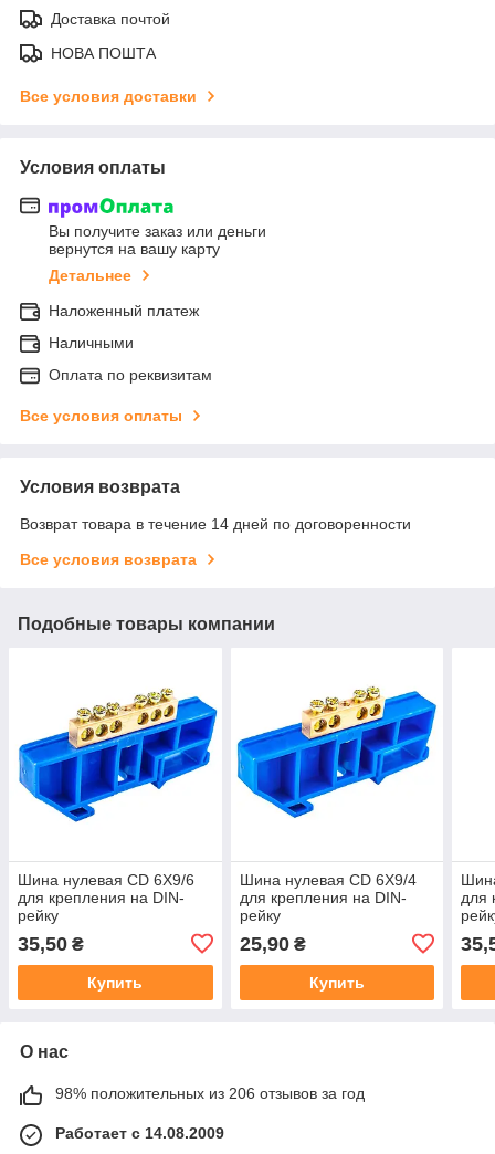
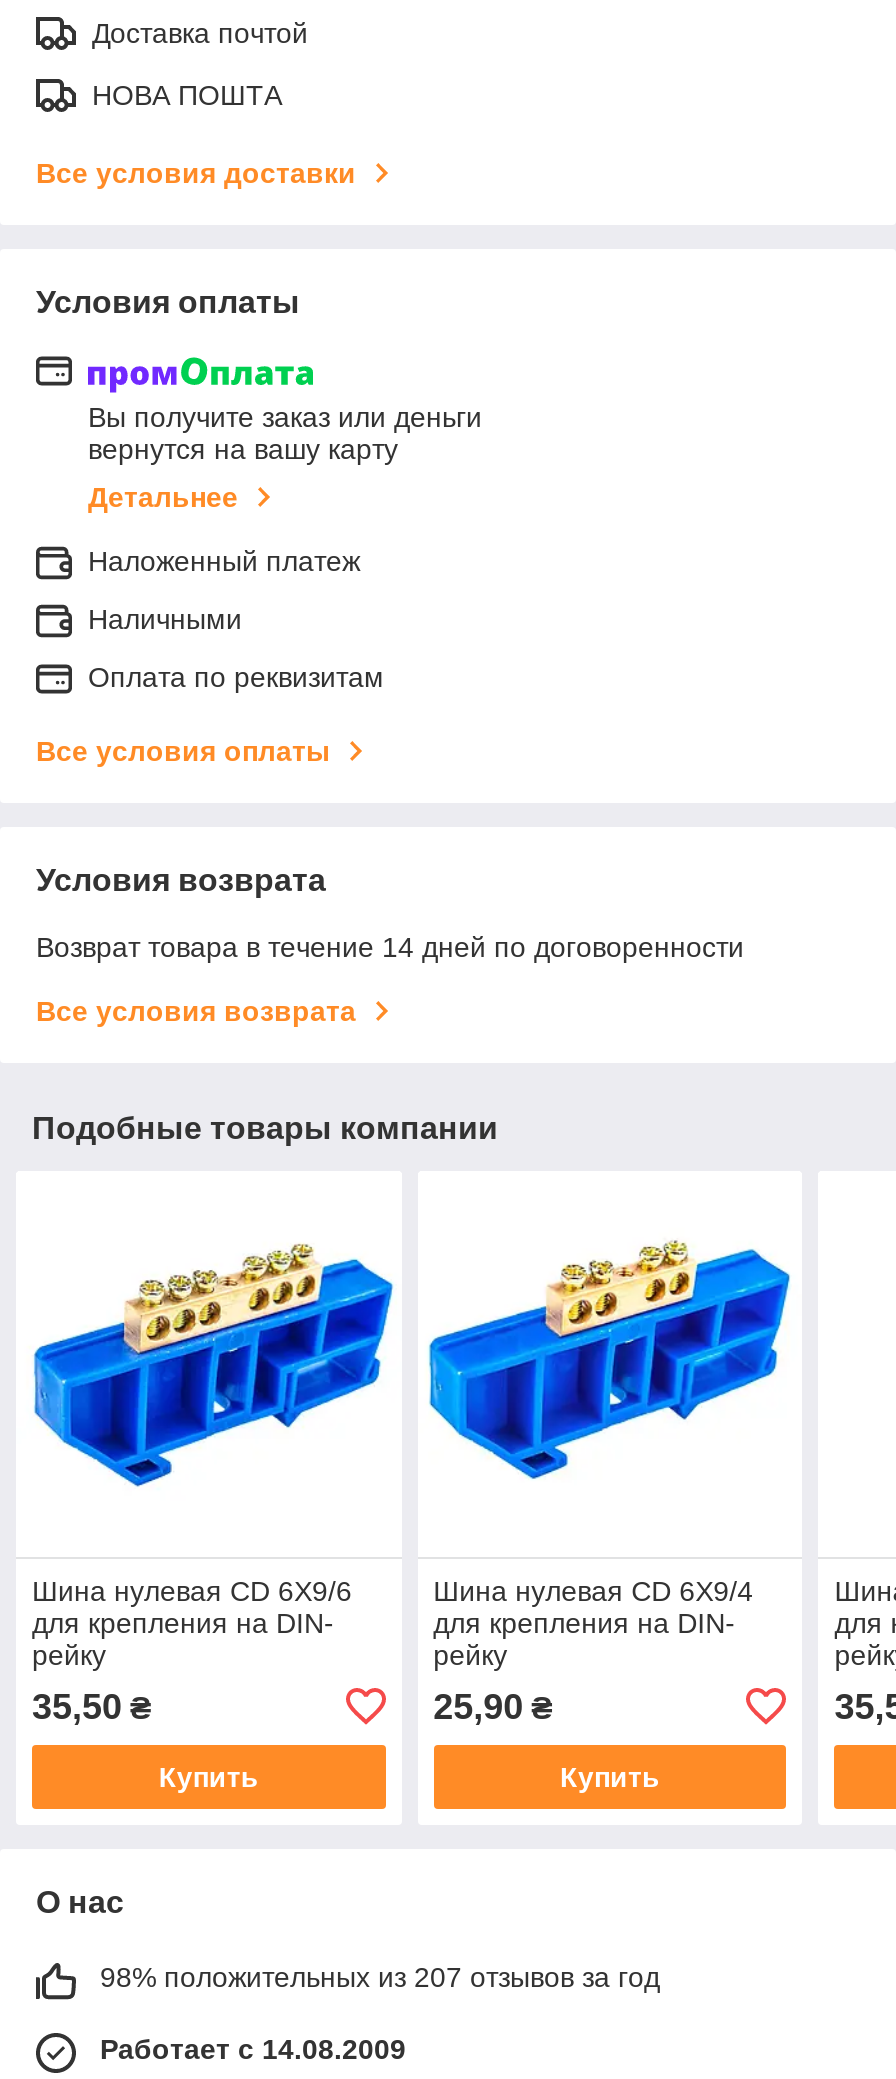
- 98% положительных из 206 отзывов за год
+ 98% положительных из 207 отзывов за год
